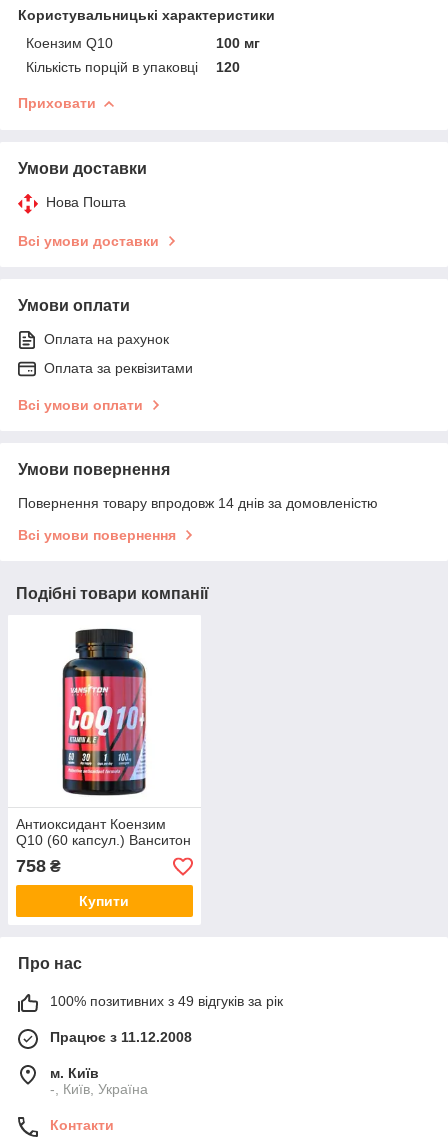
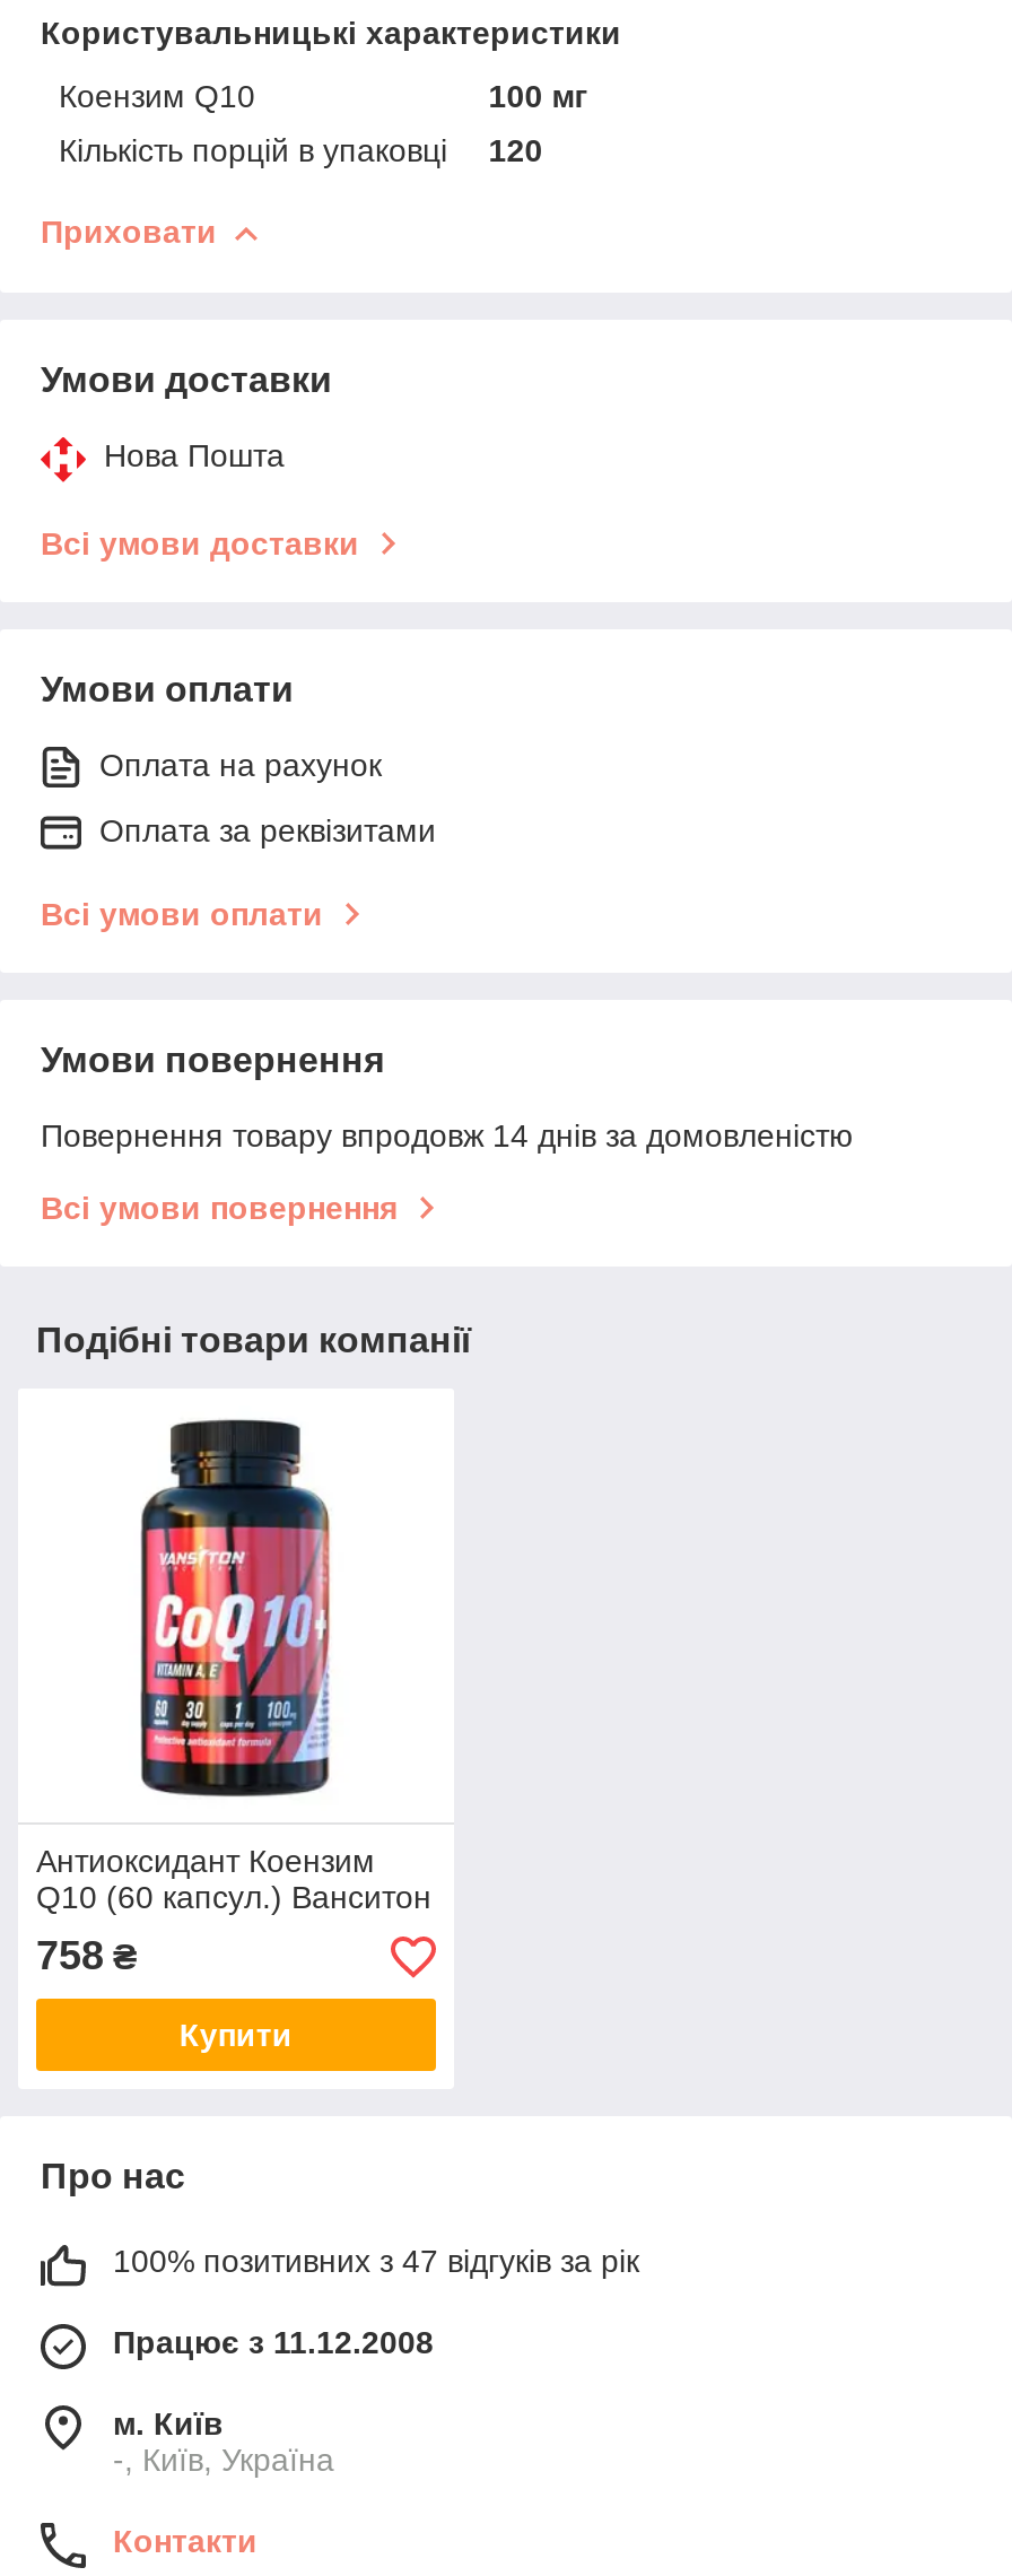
- 100% позитивних з 49 відгуків за рік
+ 100% позитивних з 47 відгуків за рік
